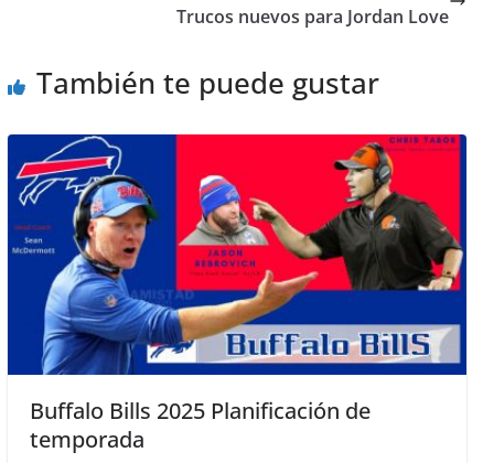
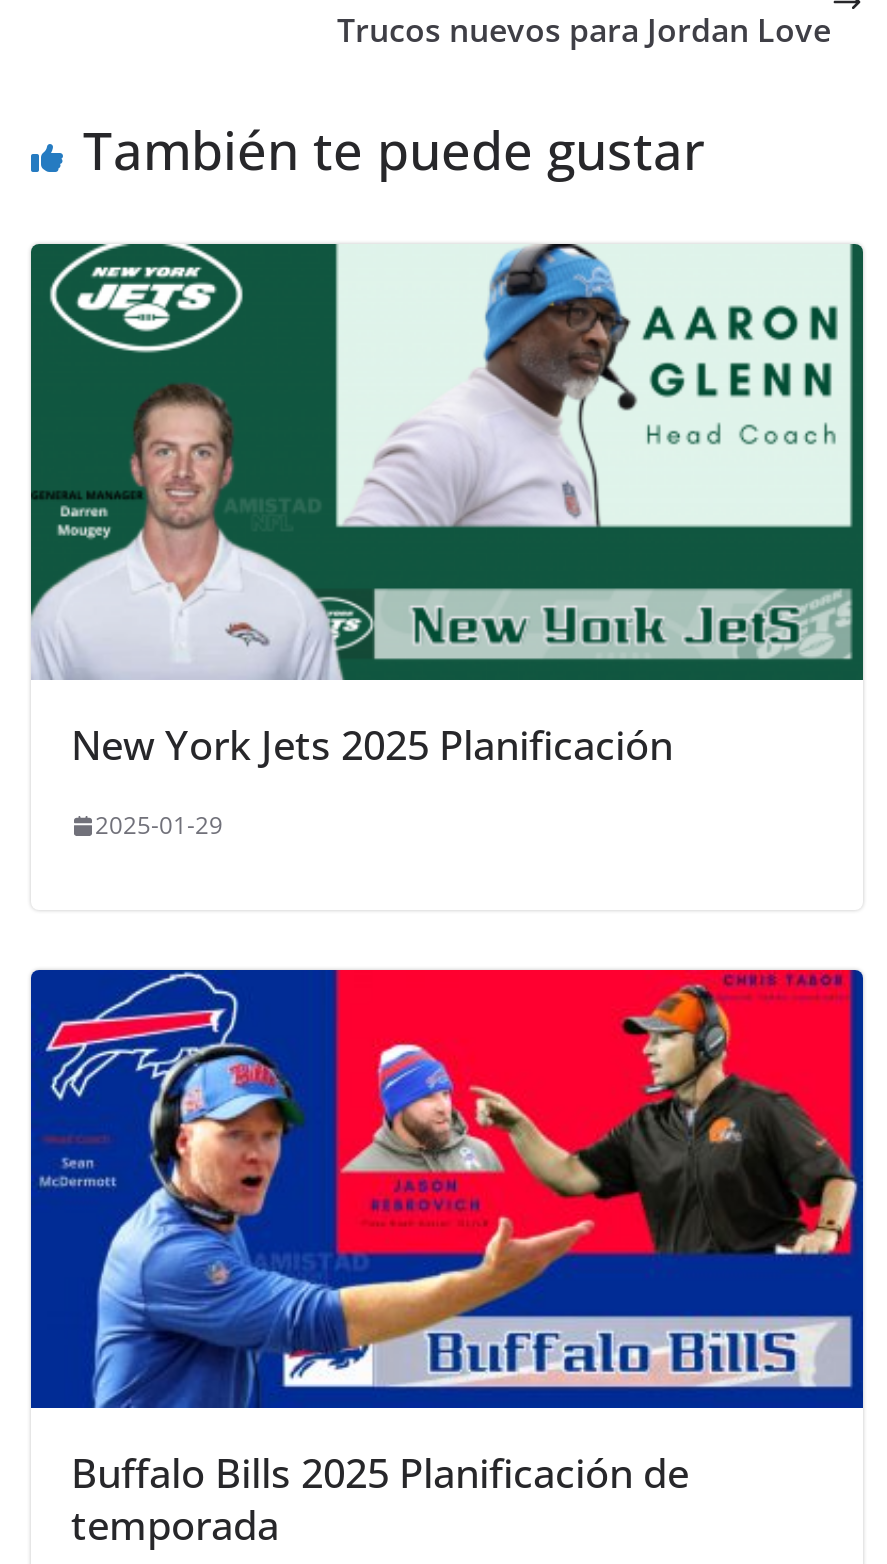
+ [image]
+ New York Jets 2025 Planificación
+ 2025-01-29
